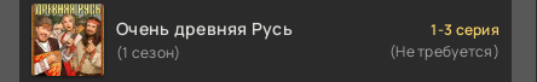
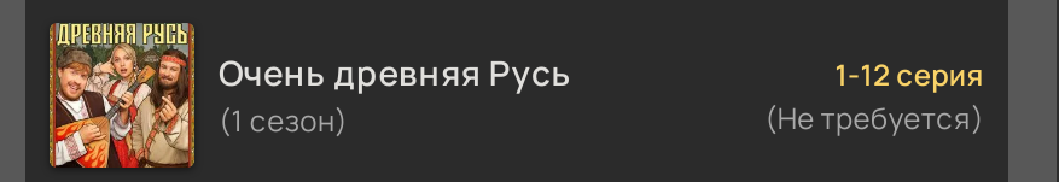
- 1-3 серия
+ 1-12 серия
